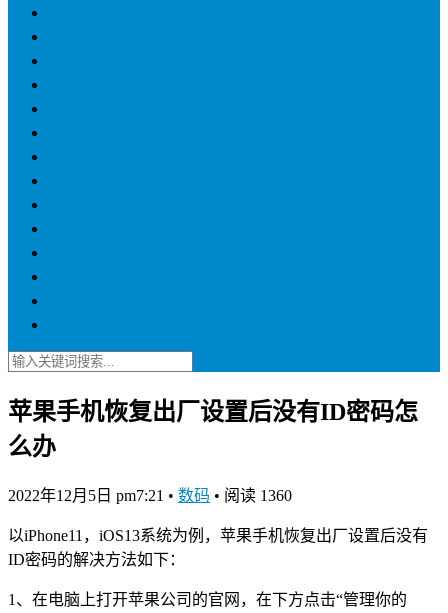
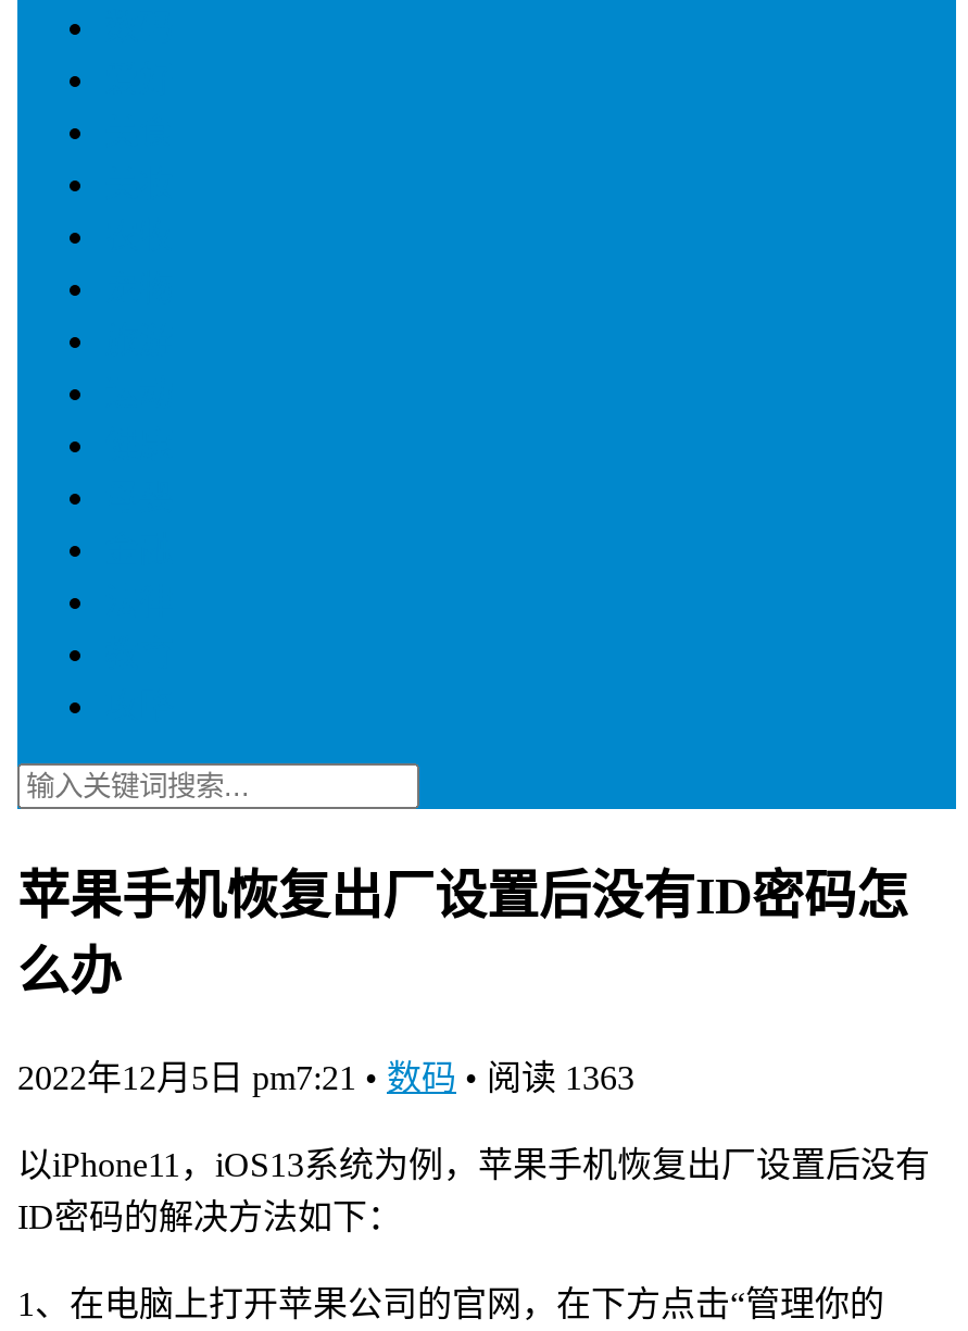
- 2022年12月5日 pm7:21 • 数码 • 阅读 1360
+ 2022年12月5日 pm7:21 • 数码 • 阅读 1363
